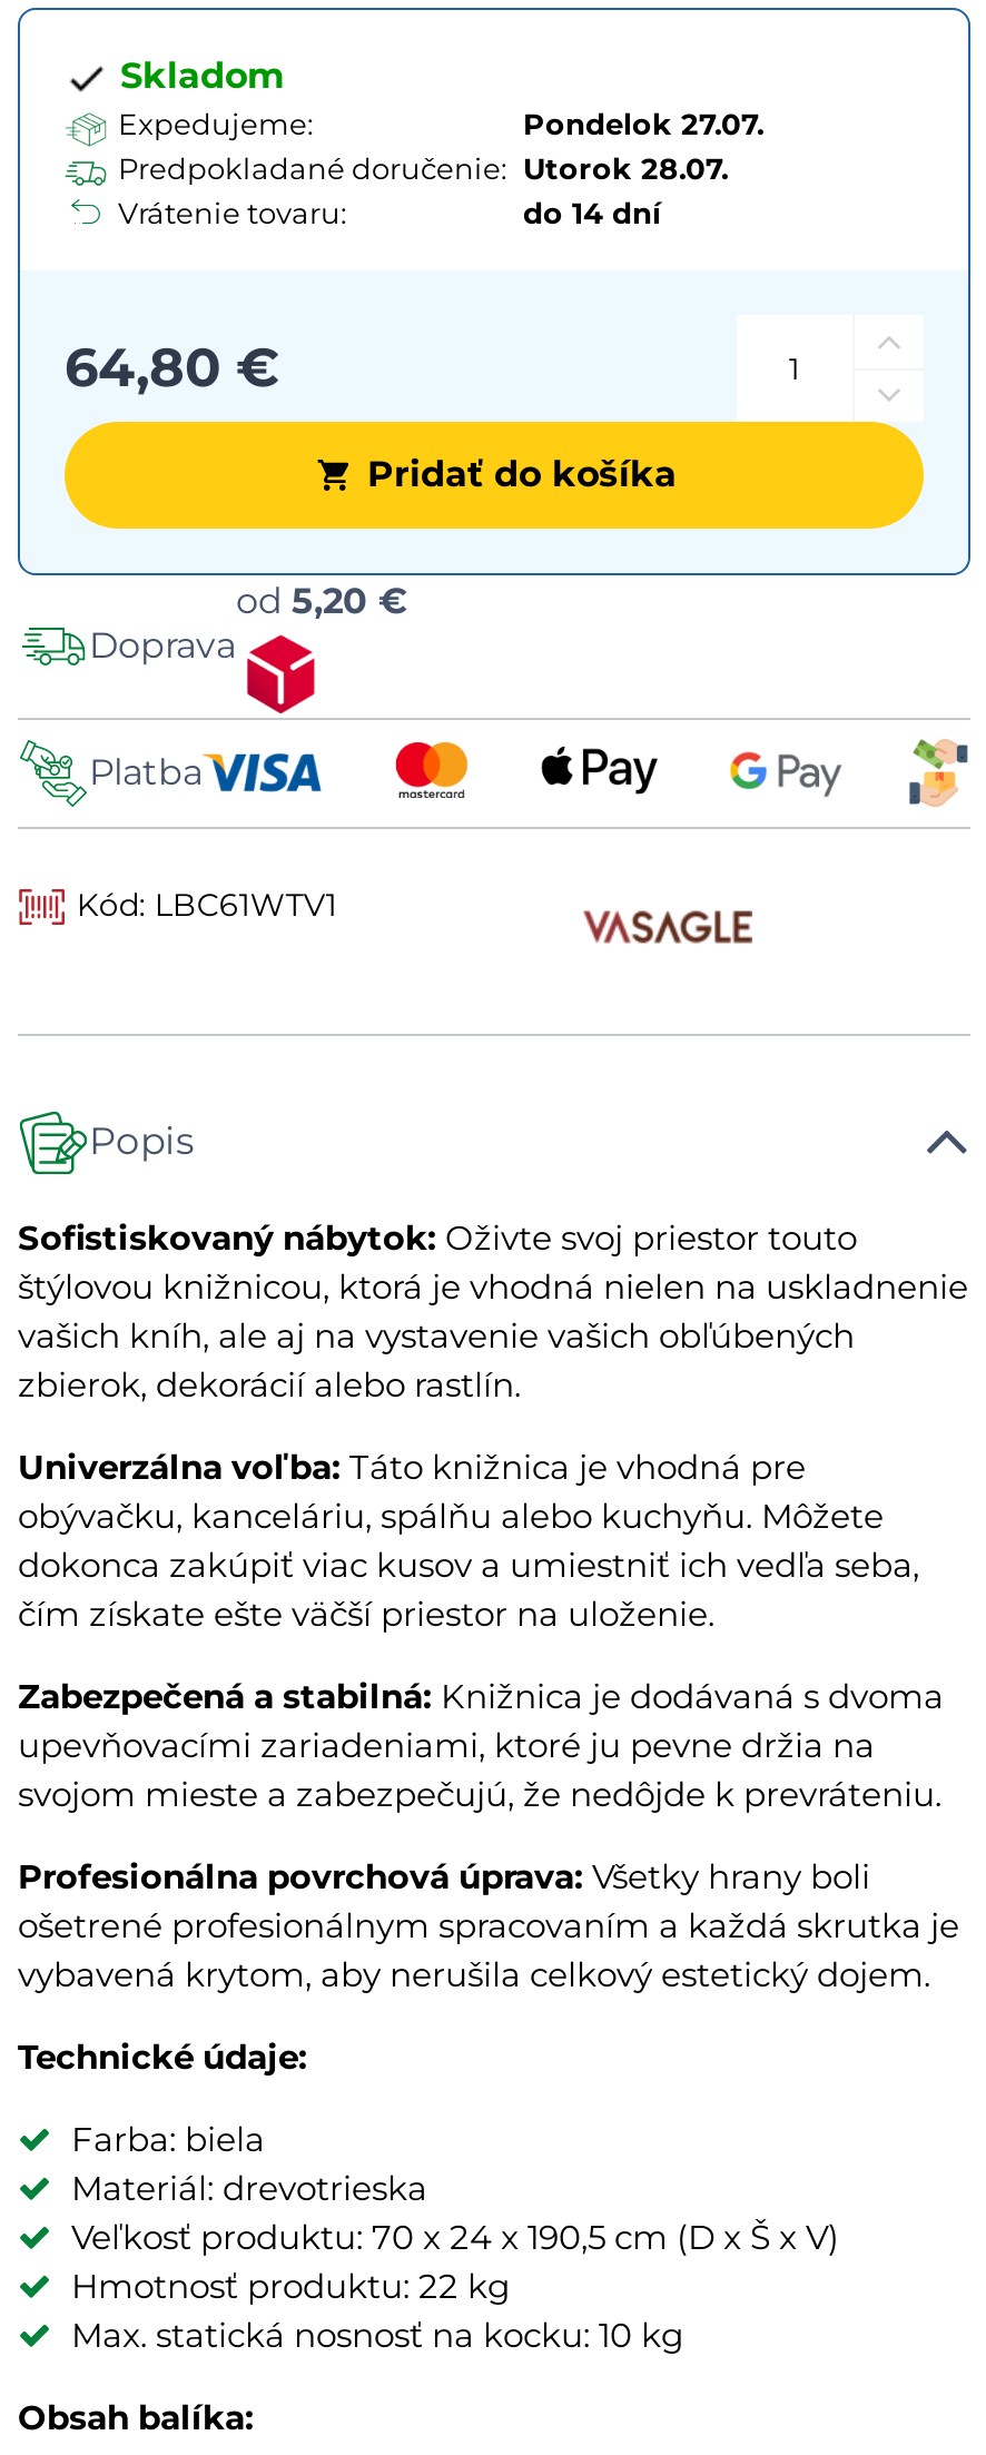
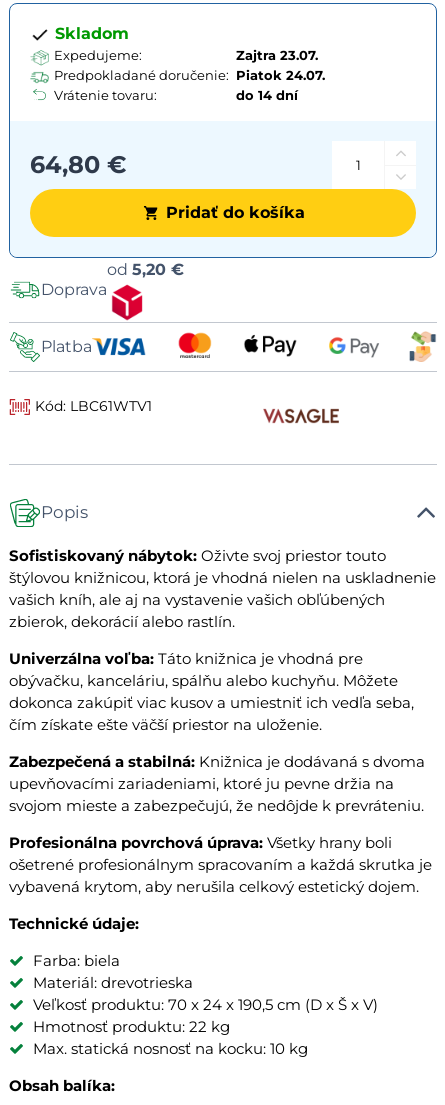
- Pondelok 27.07.
- Predpokladané doručenie: Utorok 28.07.
+ Zajtra 23.07.
+ Predpokladané doručenie: Piatok 24.07.
